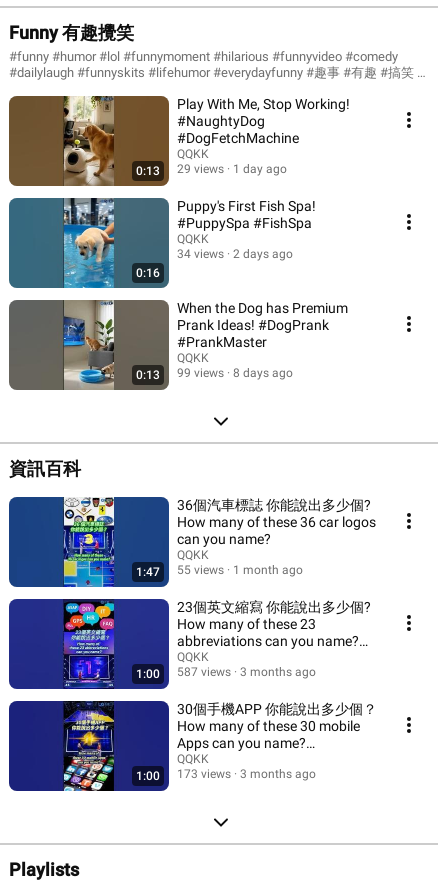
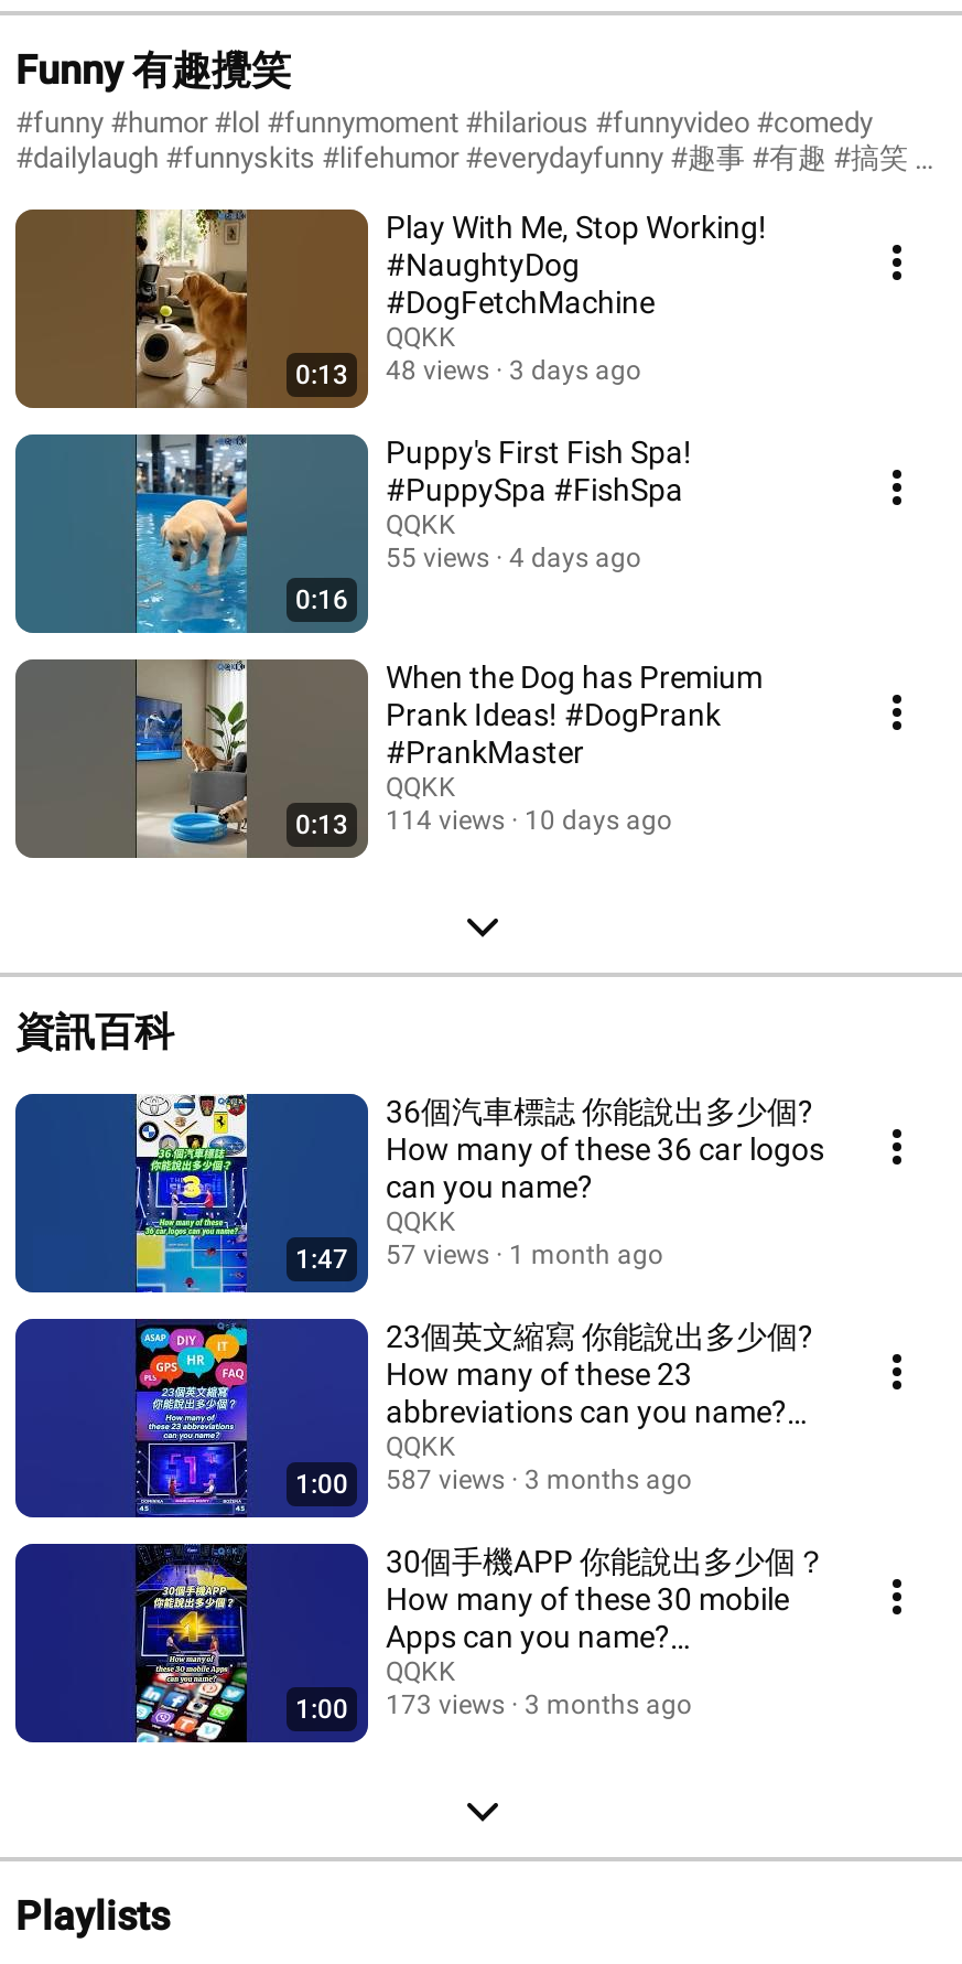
- 29 views
+ 48 views

- 1 day ago
+ 3 days ago

- 34 views
+ 55 views

- 2 days ago
+ 4 days ago

- 99 views
+ 114 views

- 8 days ago
+ 10 days ago

- 1:47 55 views 1 month ago
+ 1:47 57 views 1 month ago
